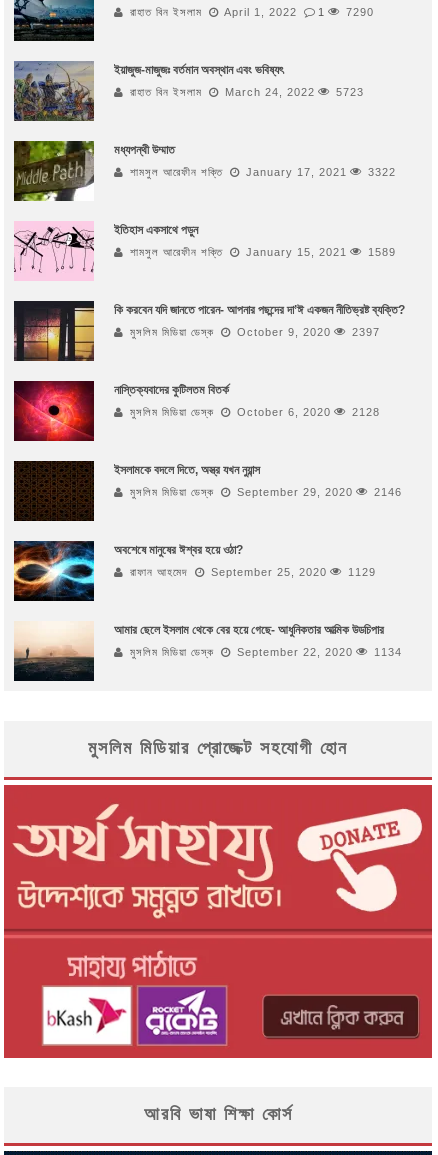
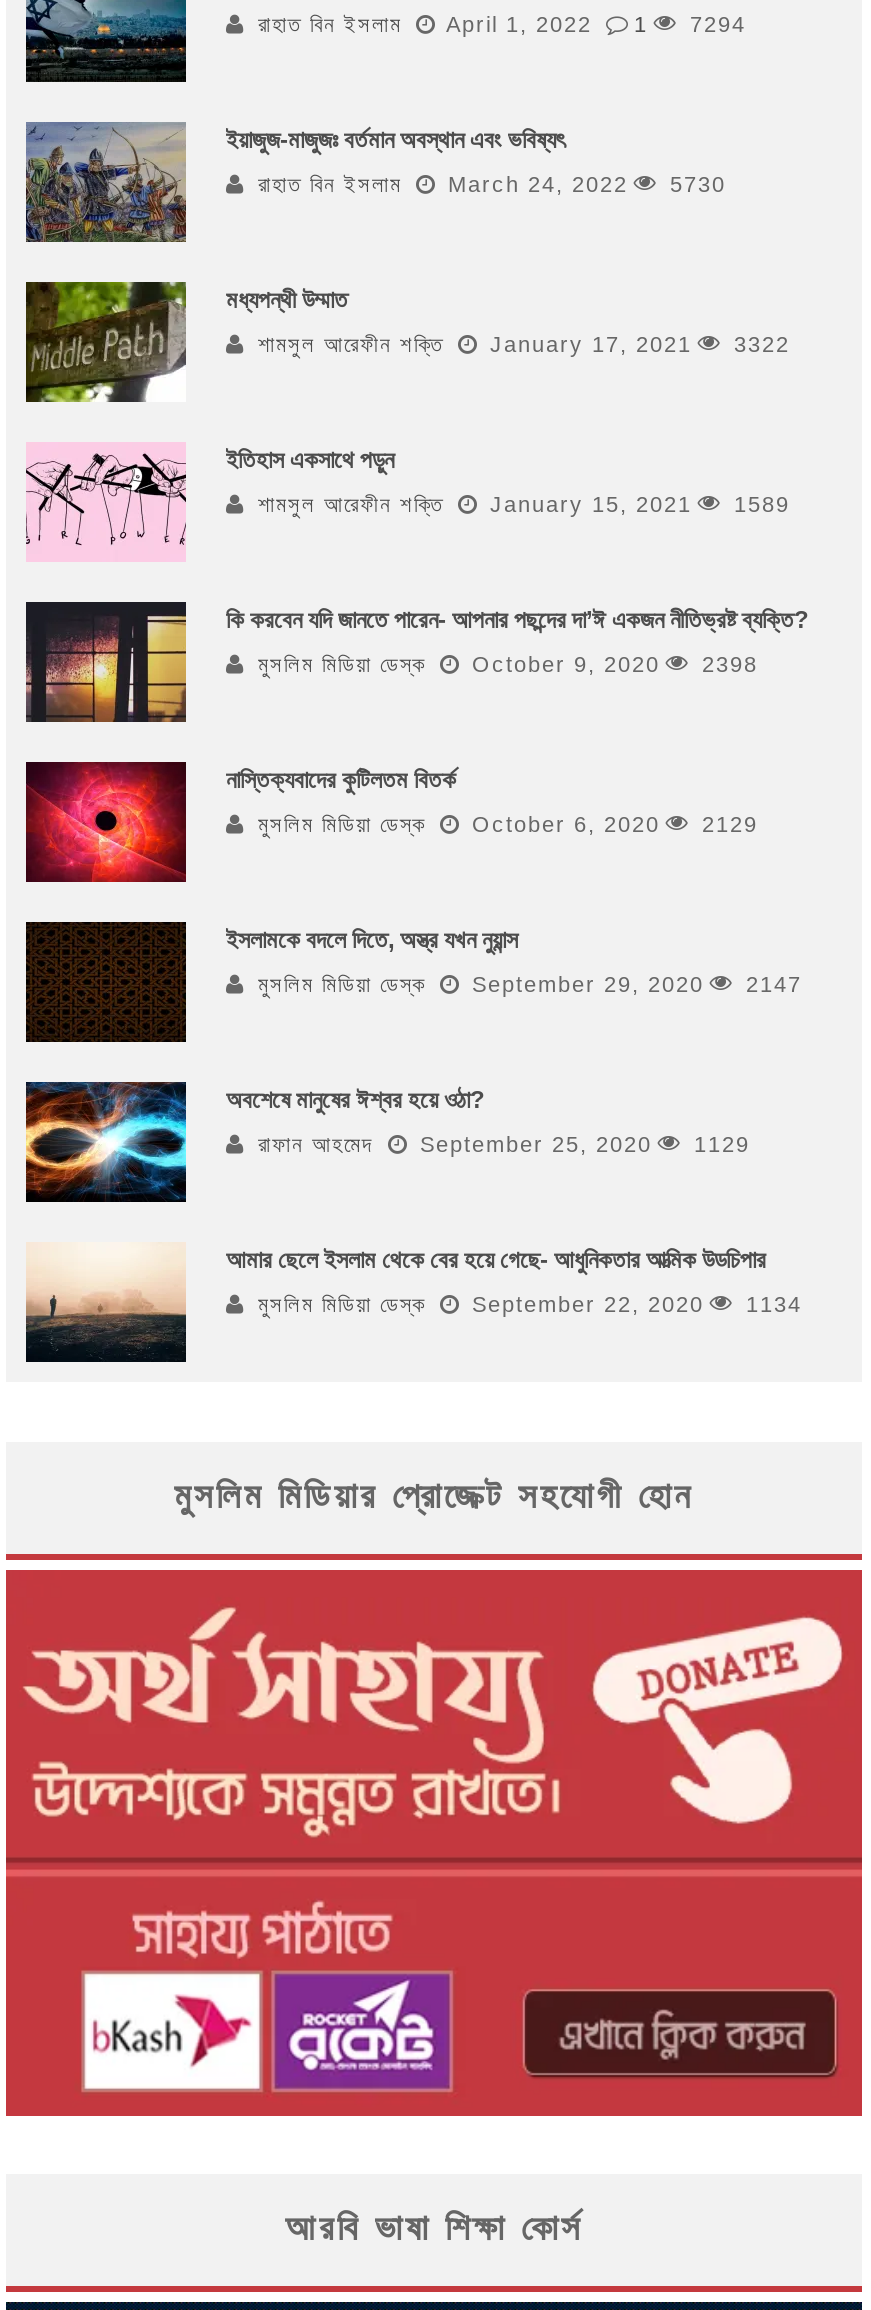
- রাহাত বিন ইসলাম April 1, 2022 1 7290
+ রাহাত বিন ইসলাম April 1, 2022 1 7294

- রাহাত বিন ইসলাম March 24, 2022 5723
+ রাহাত বিন ইসলাম March 24, 2022 5730

- মুসলিম মিডিয়া ডেস্ক October 9, 2020 2397
+ মুসলিম মিডিয়া ডেস্ক October 9, 2020 2398

- মুসলিম মিডিয়া ডেস্ক October 6, 2020 2128
+ মুসলিম মিডিয়া ডেস্ক October 6, 2020 2129

- মুসলিম মিডিয়া ডেস্ক September 29, 2020 2146
+ মুসলিম মিডিয়া ডেস্ক September 29, 2020 2147
